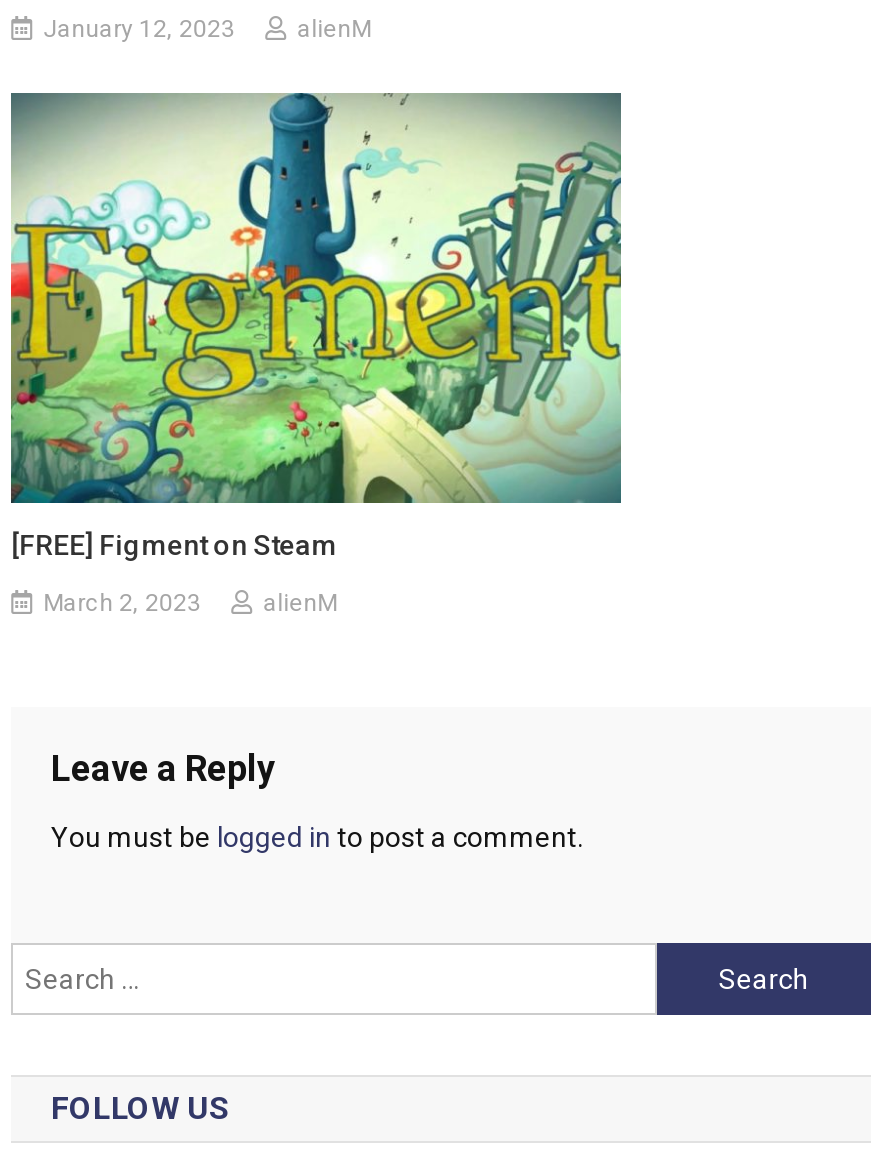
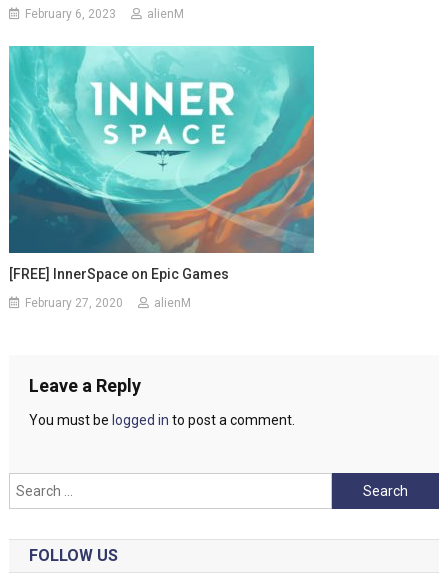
- January 12, 2023
+ February 6, 2023

- [image]
- [FREE] Figment on Steam
+ [image]
+ [FREE] InnerSpace on Epic Games

- March 2, 2023
+ February 27, 2020
